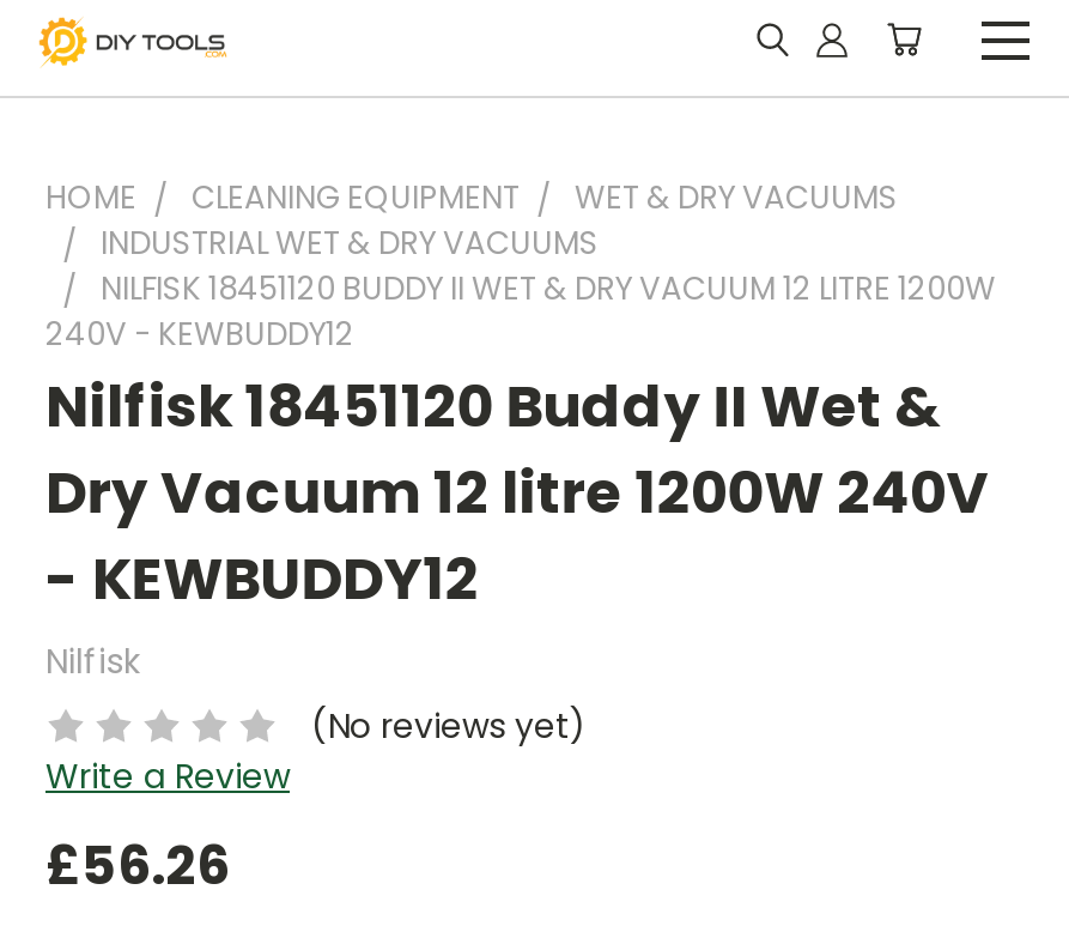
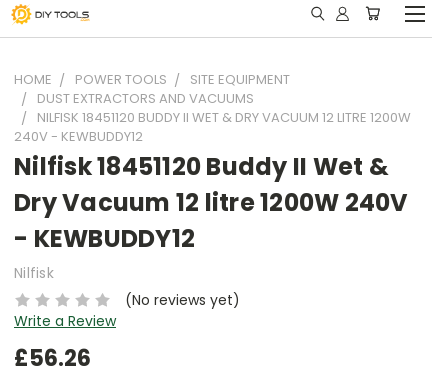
- CLEANING EQUIPMENT
- WET & DRY VACUUMS
- INDUSTRIAL WET & DRY VACUUMS
+ POWER TOOLS
+ SITE EQUIPMENT
+ DUST EXTRACTORS AND VACUUMS
